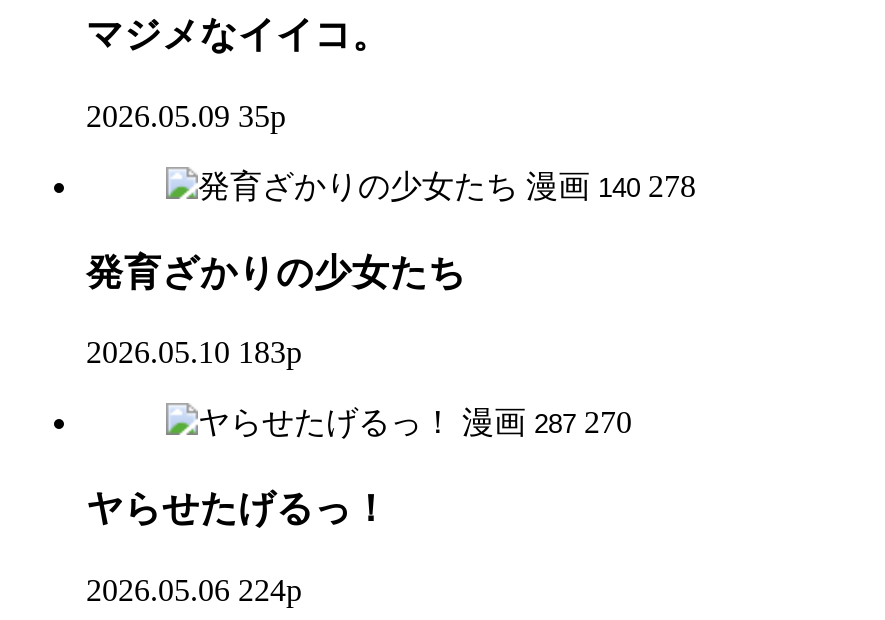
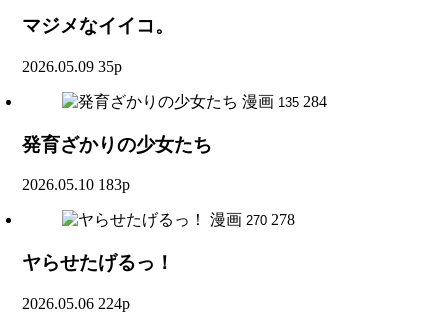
- 漫画 140 278
+ 漫画 135 284

- 漫画 287 270
+ 漫画 270 278
